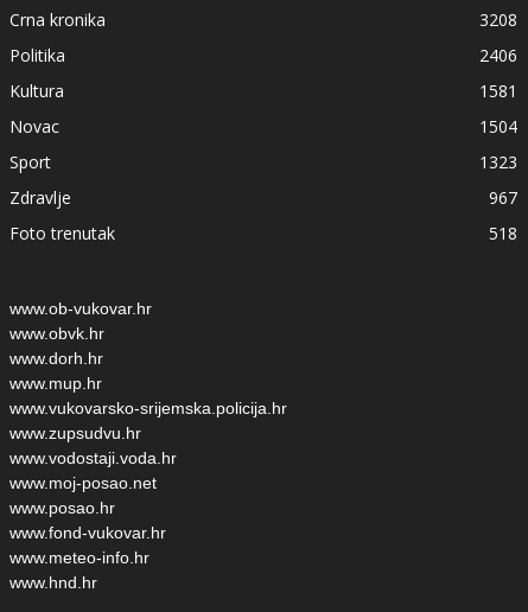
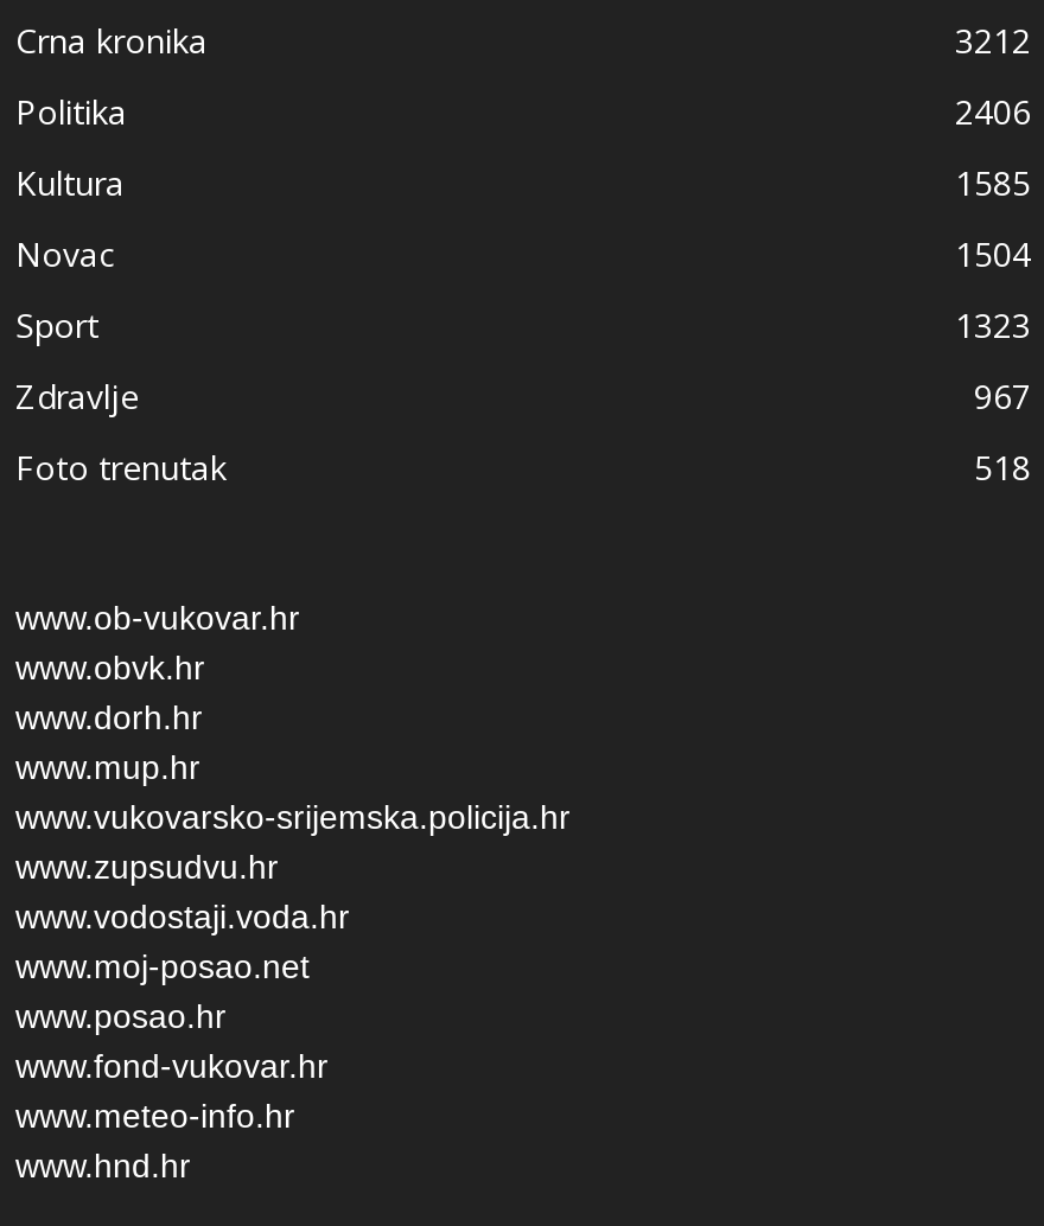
- 3208
+ 3212

- 1581
+ 1585
